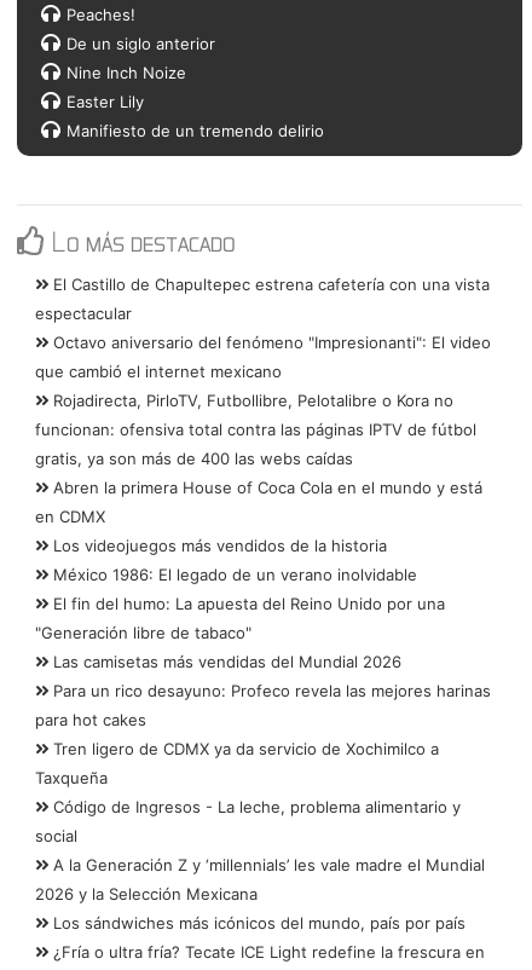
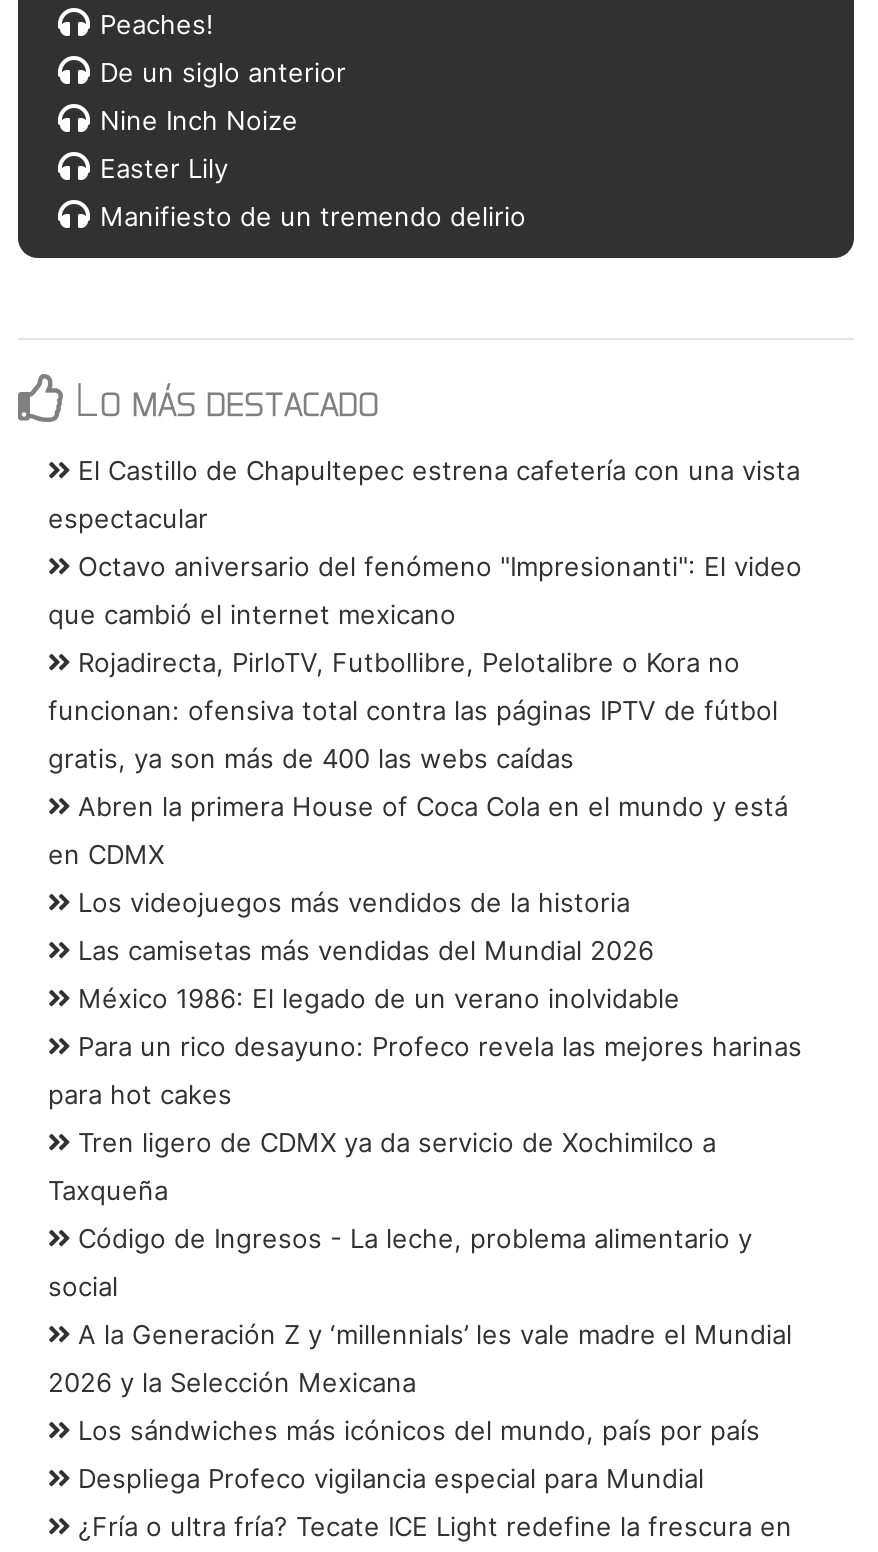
moved down: México 1986: El legado de un verano inolvidable

- El fin del humo: La apuesta del Reino Unido por una
- "Generación libre de tabaco"

moved up: Las camisetas más vendidas del Mundial 2026

moved up: Para un rico desayuno: Profeco revela las mejores harinas | para hot cakes | Tren ligero de CDMX ya da servicio de Xochimilco a | ... | 2026 y la Selección Mexicana | Los sándwiches más icónicos del mundo, país por país

+ Despliega Profeco vigilancia especial para Mundial
